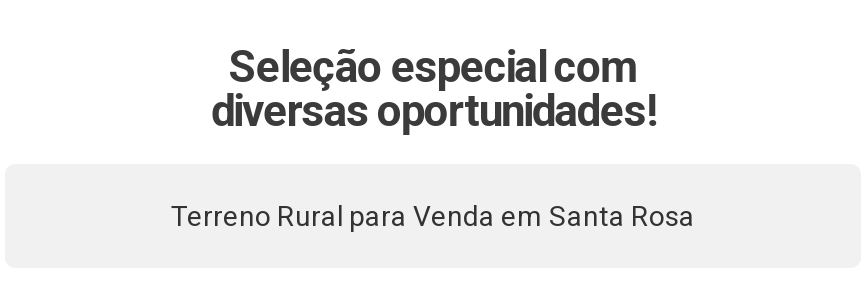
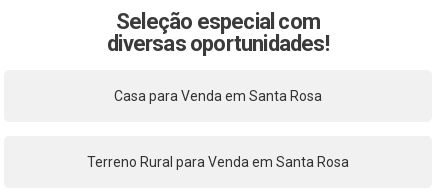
+ Casa para Venda em Santa Rosa
